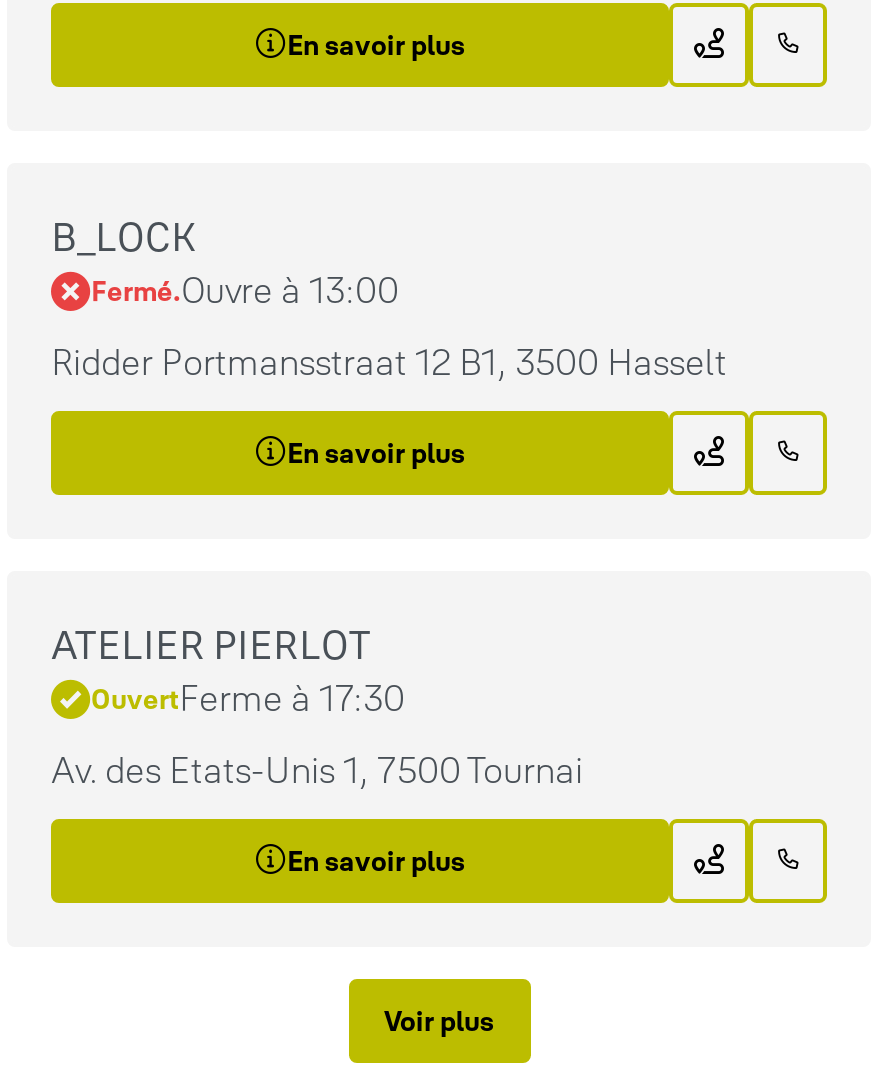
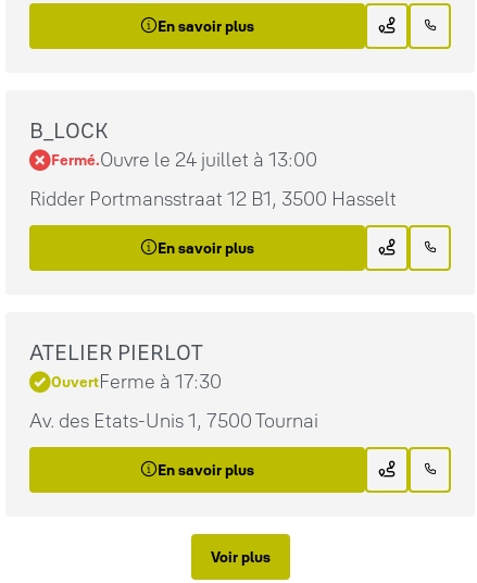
- Fermé.Ouvre à 13:00
+ Fermé.Ouvre le 24 juillet à 13:00
